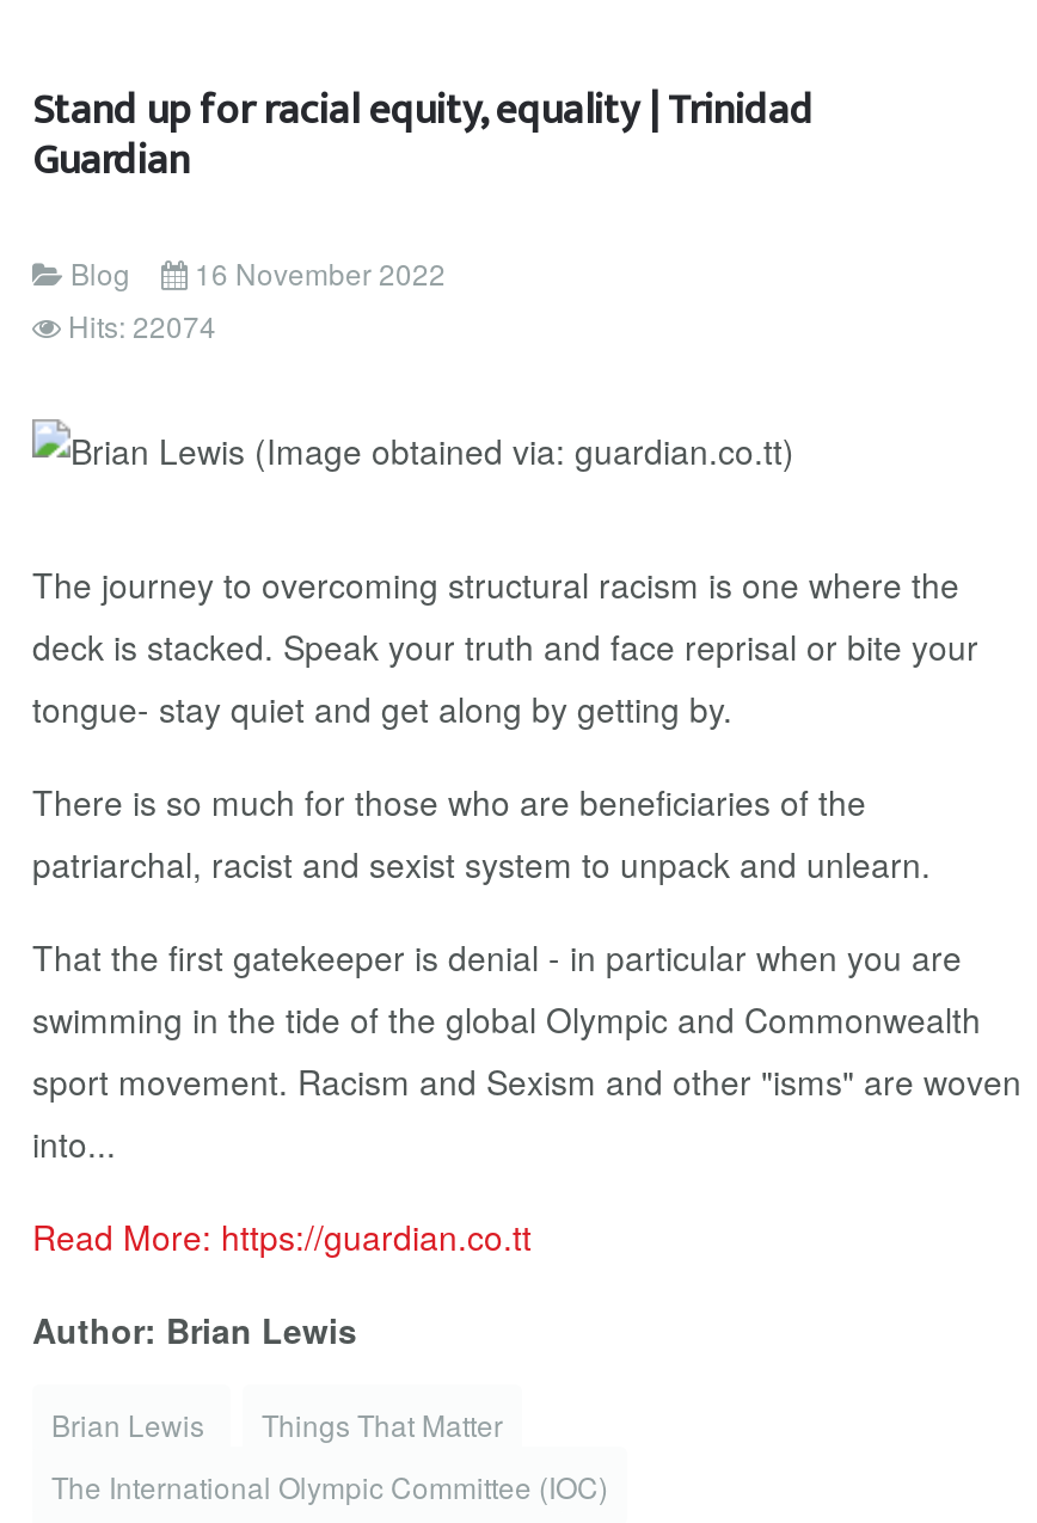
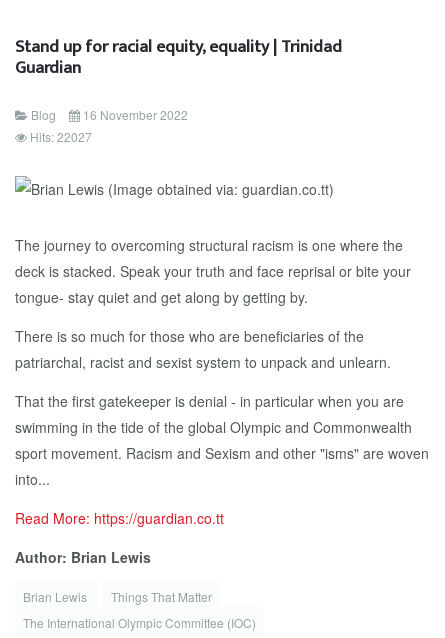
- Hits: 22074
+ Hits: 22027
